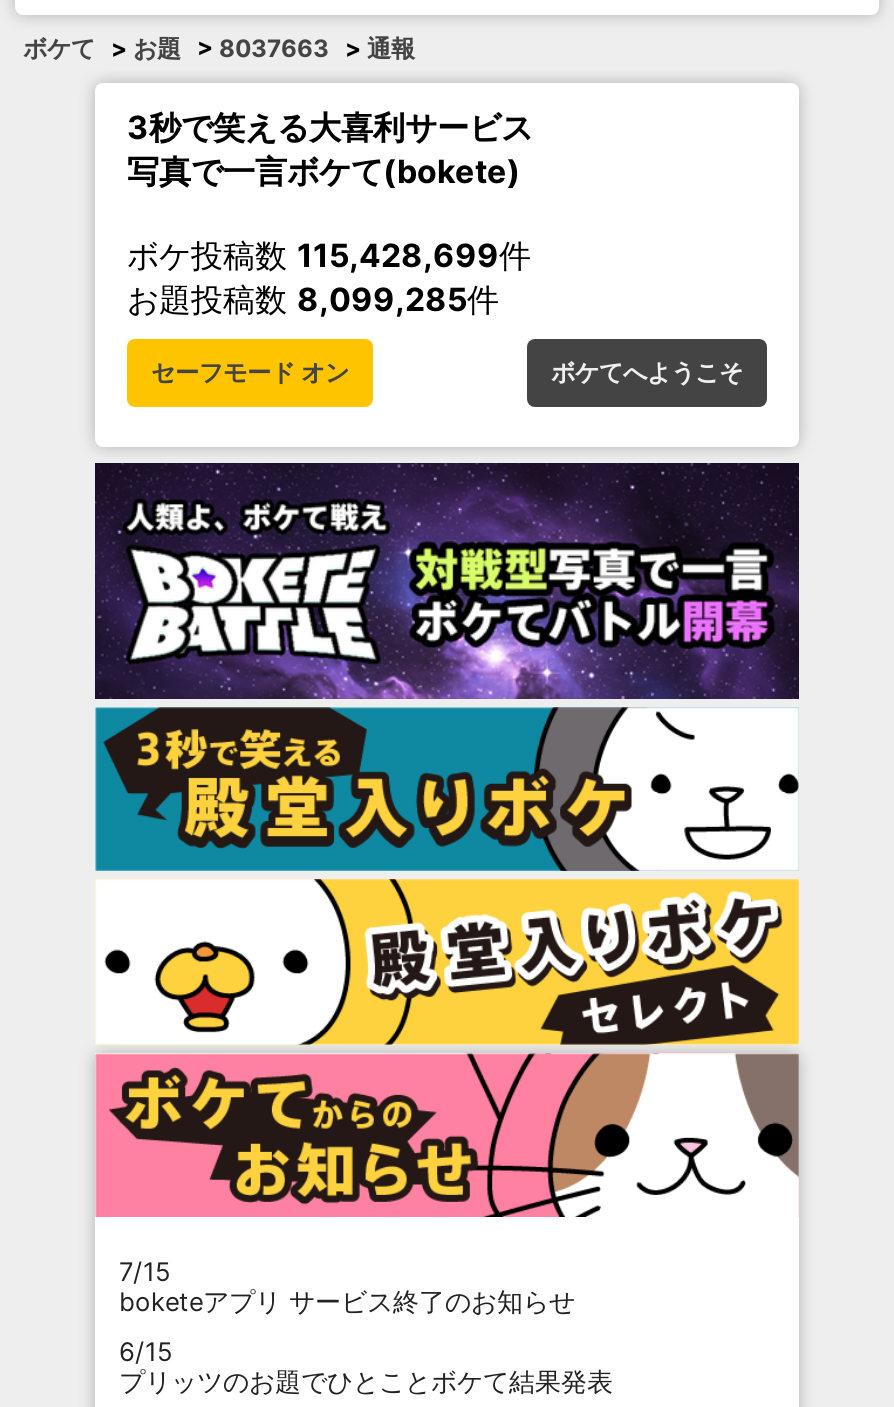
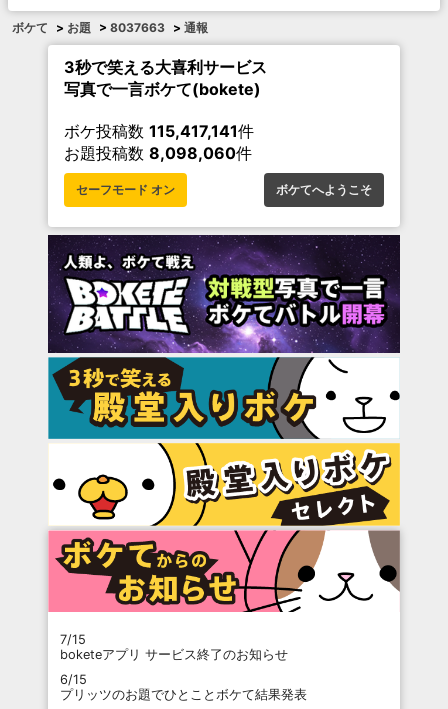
- ボケ投稿数115,428,699件
+ ボケ投稿数115,417,141件

- お題投稿数8,099,285件
+ お題投稿数8,098,060件
